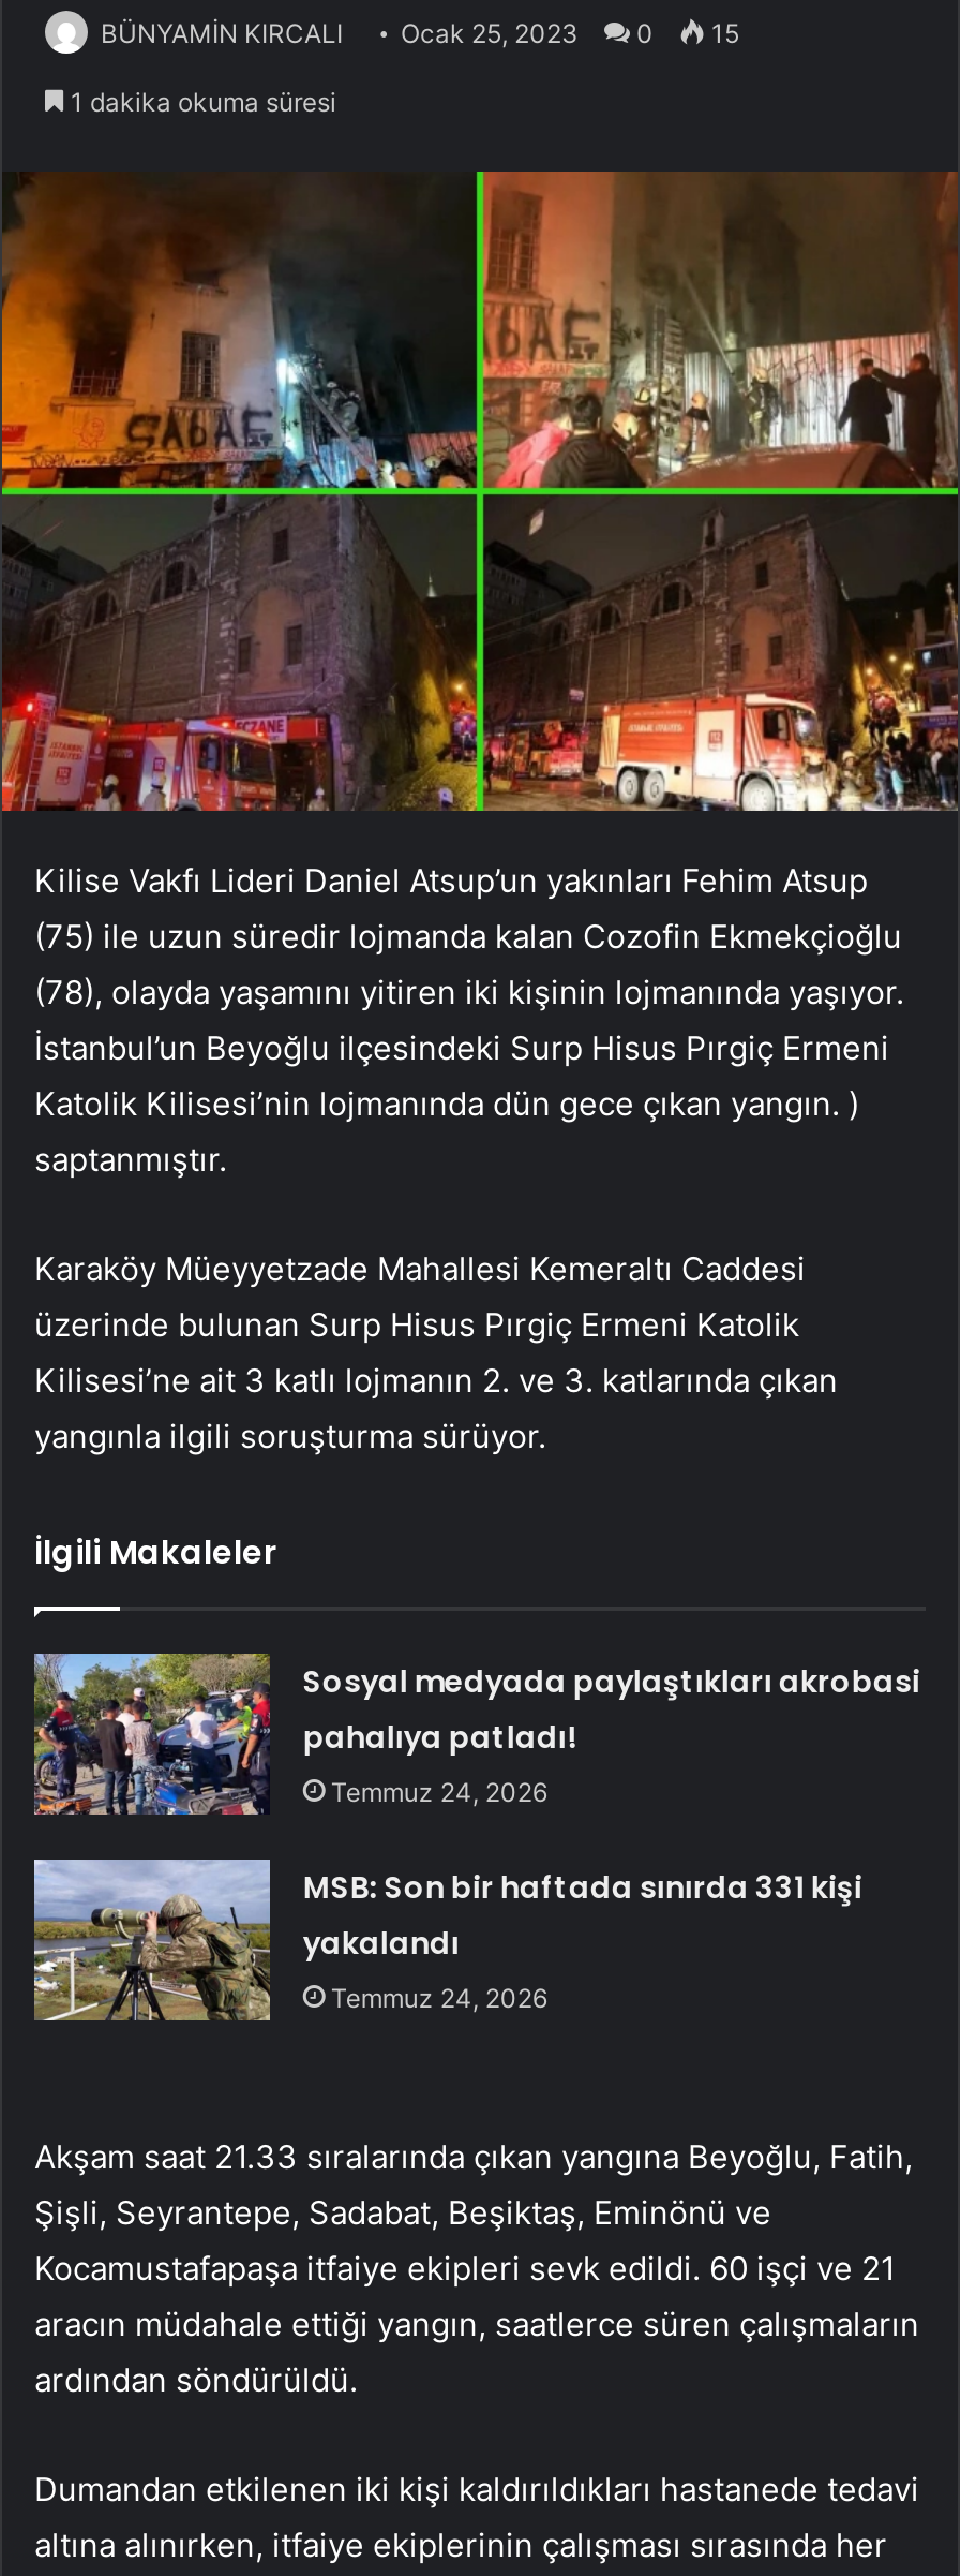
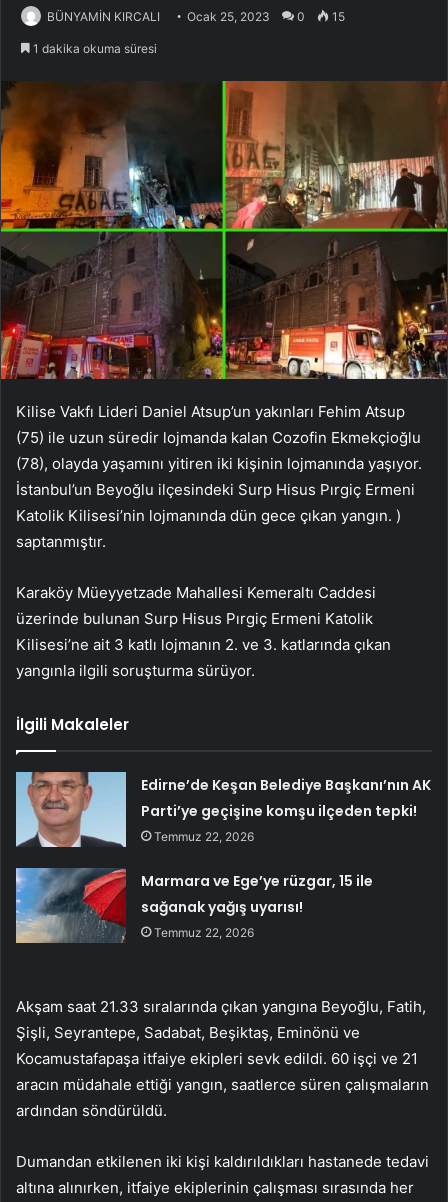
- [image]
- Sosyal medyada paylaştıkları akrobasi
- pahalıya patladı!
- Temmuz 24, 2026
+ [image]
+ Edirne’de Keşan Belediye Başkanı’nın AK
+ Parti’ye geçişine komşu ilçeden tepki!
+ Temmuz 22, 2026

- [image]
- MSB: Son bir haftada sınırda 331 kişi
- yakalandı
- Temmuz 24, 2026
+ [image]
+ Marmara ve Ege’ye rüzgar, 15 ile
+ sağanak yağış uyarısı!
+ Temmuz 22, 2026
